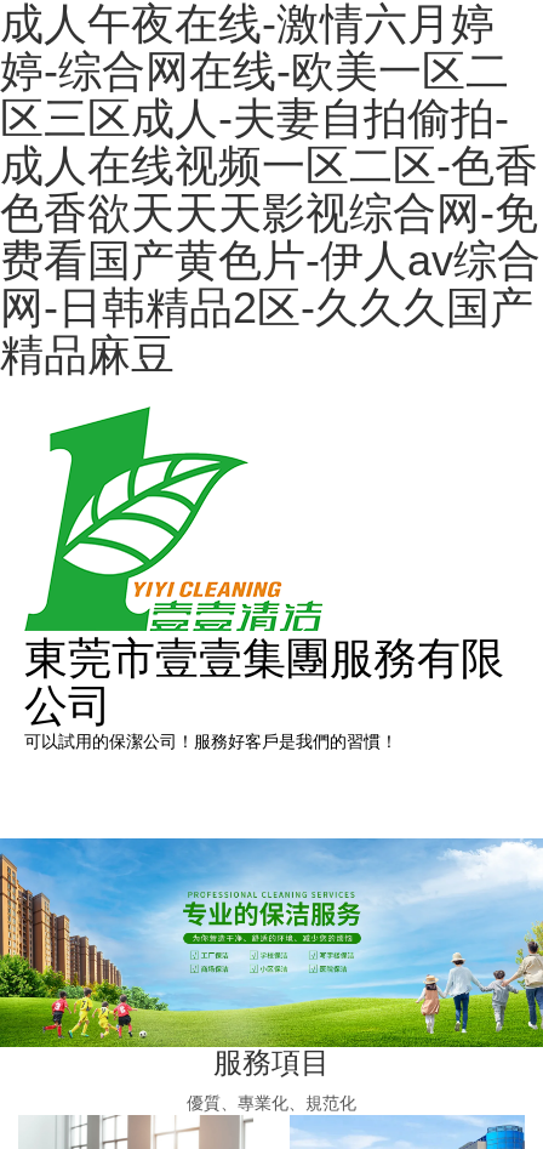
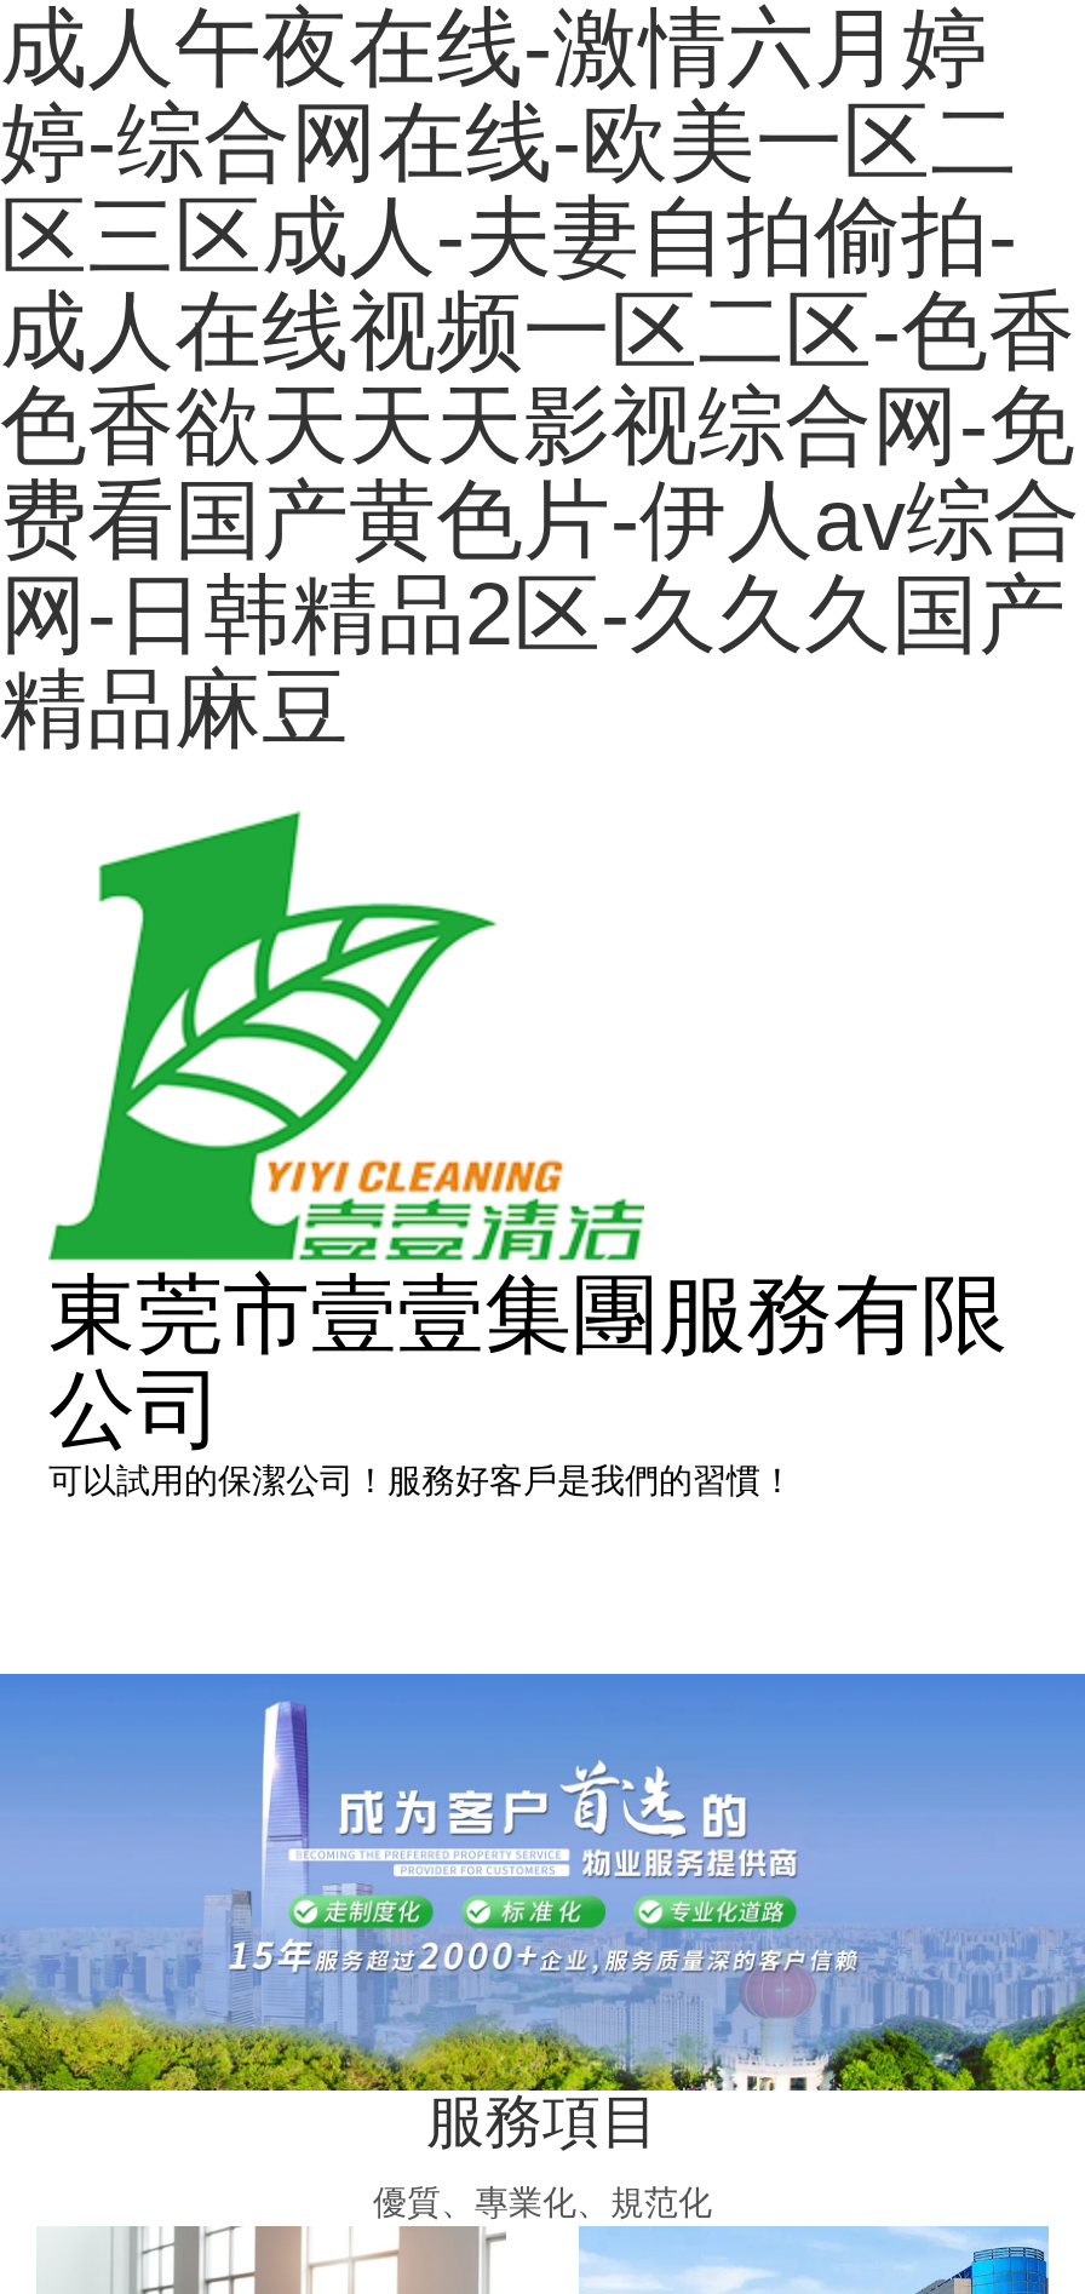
- [image]
+ [image]
